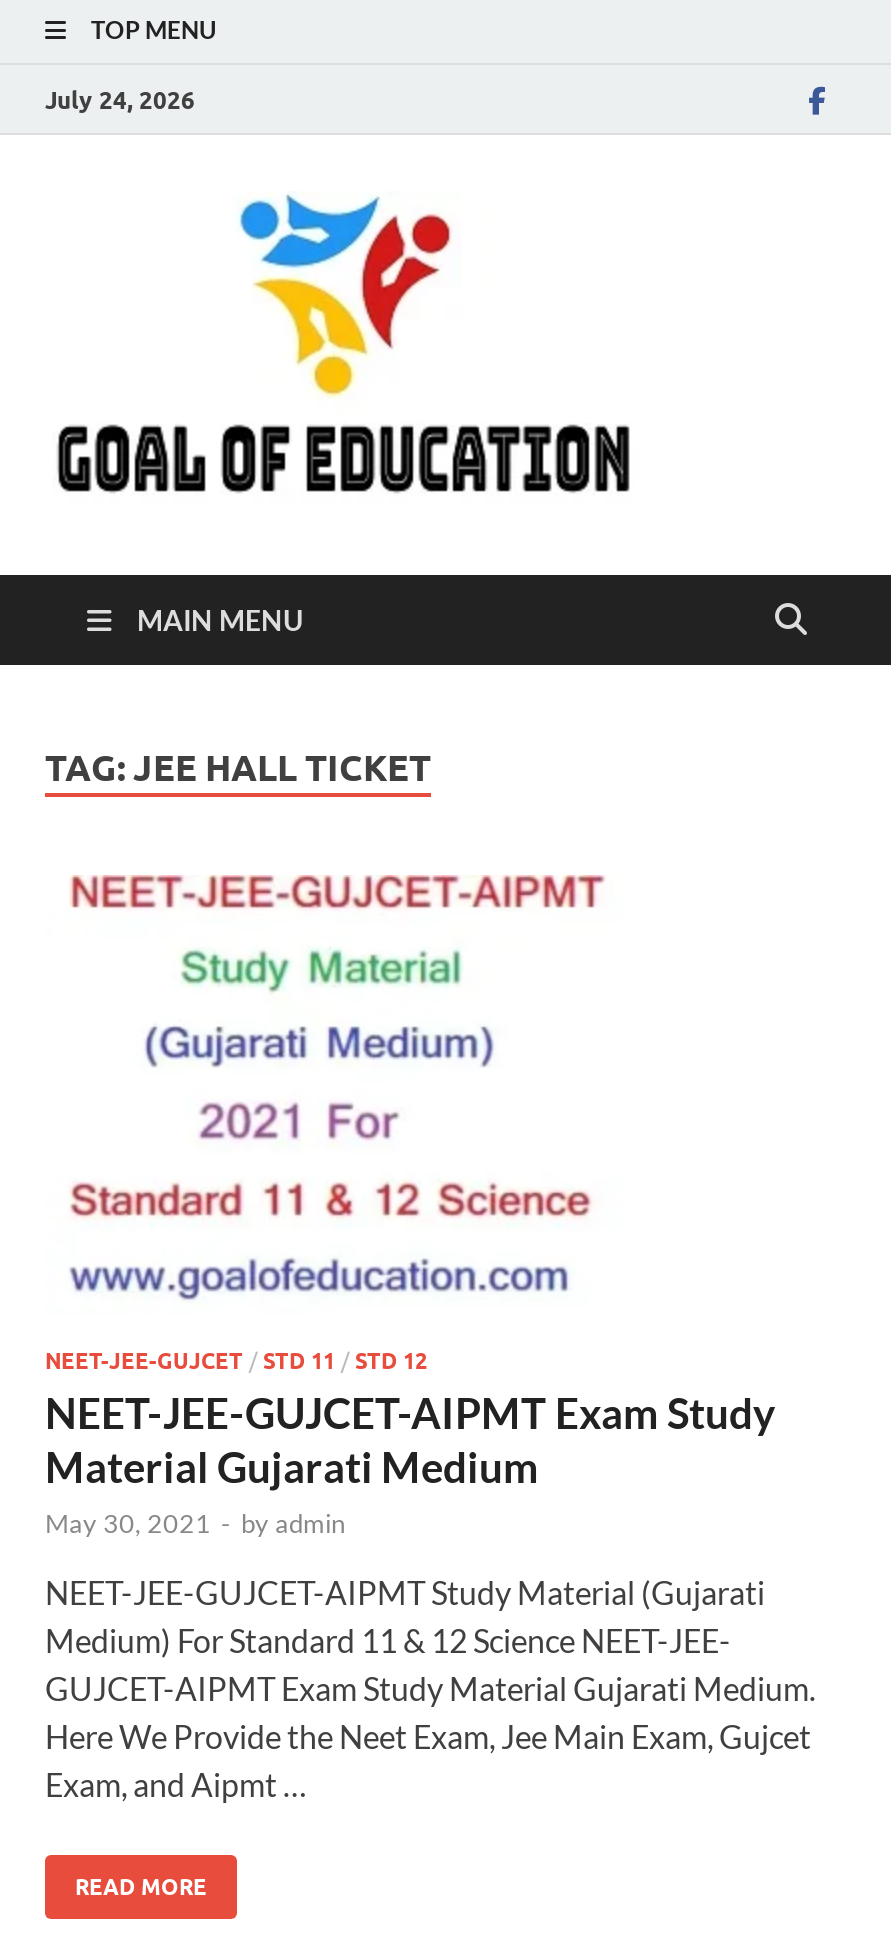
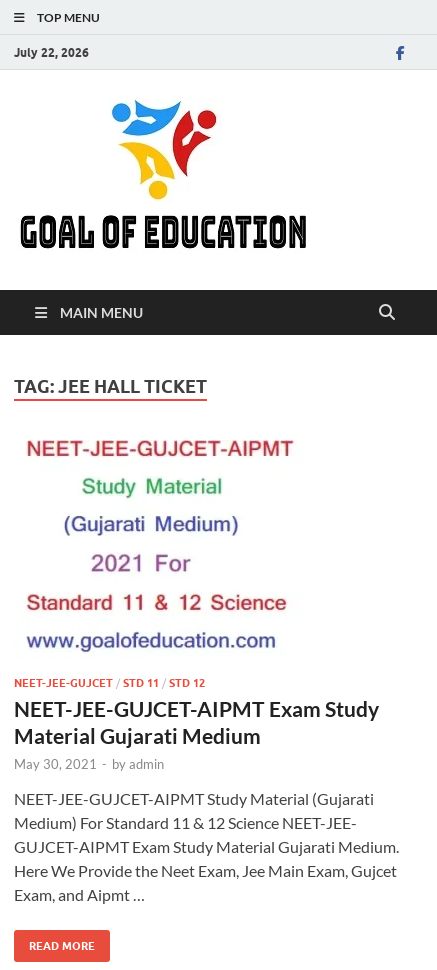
- July 24, 2026
+ July 22, 2026
